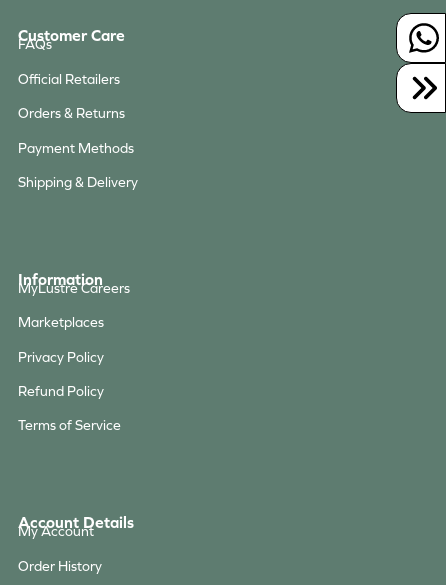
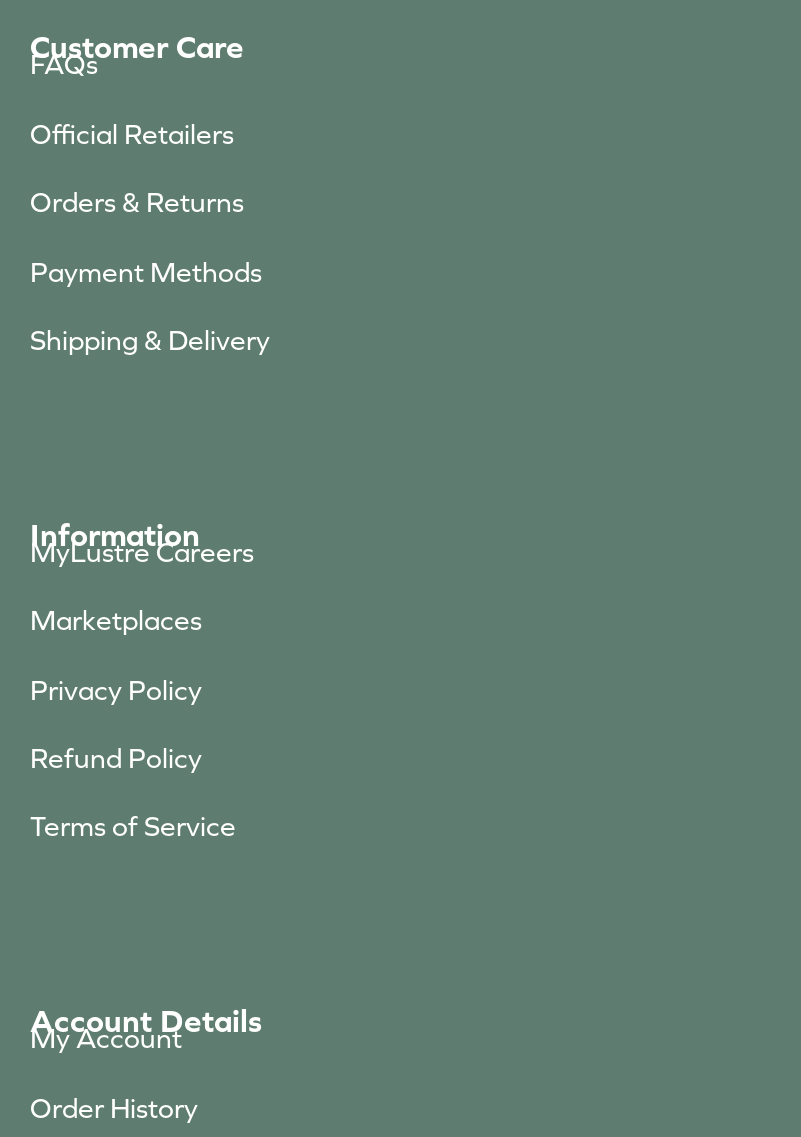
- [image]
